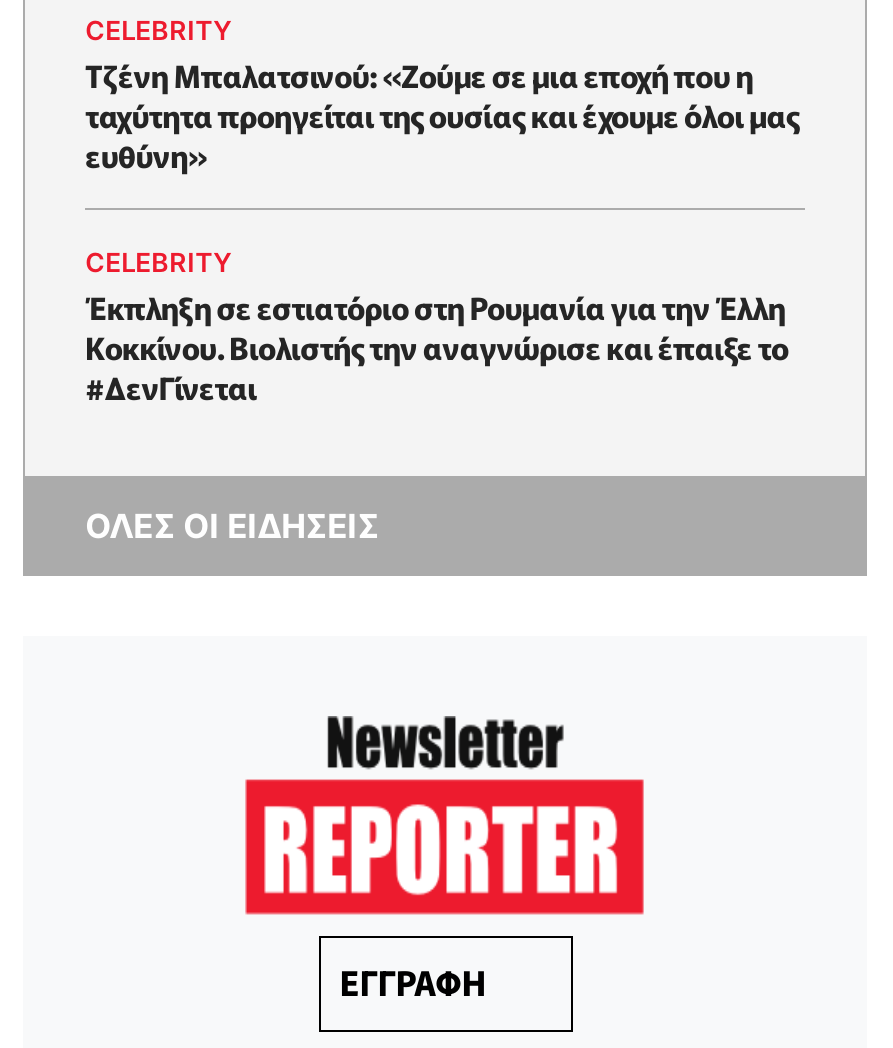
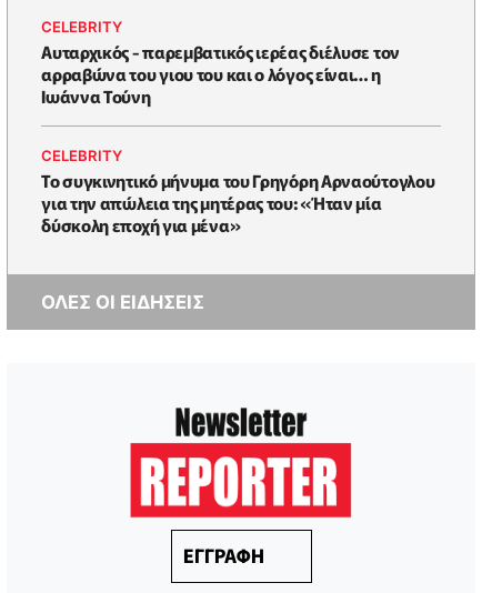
- Τζένη Μπαλατσινού: «Zούμε σε μια εποχή που η
- ταχύτητα προηγείται της ουσίας και έχουμε όλοι μας
- ευθύνη»
+ Αυταρχικός - παρεμβατικός ιερέας διέλυσε τον
+ αρραβώνα του γιου του και ο λόγος είναι… η
+ Ιωάννα Τούνη

- Έκπληξη σε εστιατόριο στη Ρουμανία για την Έλλη
- Κοκκίνου. Βιολιστής την αναγνώρισε και έπαιξε το
- #ΔενΓίνεται
+ Το συγκινητικό μήνυμα του Γρηγόρη Αρναούτογλου
+ για την απώλεια της μητέρας του: «Ήταν μία
+ δύσκολη εποχή για μένα»
